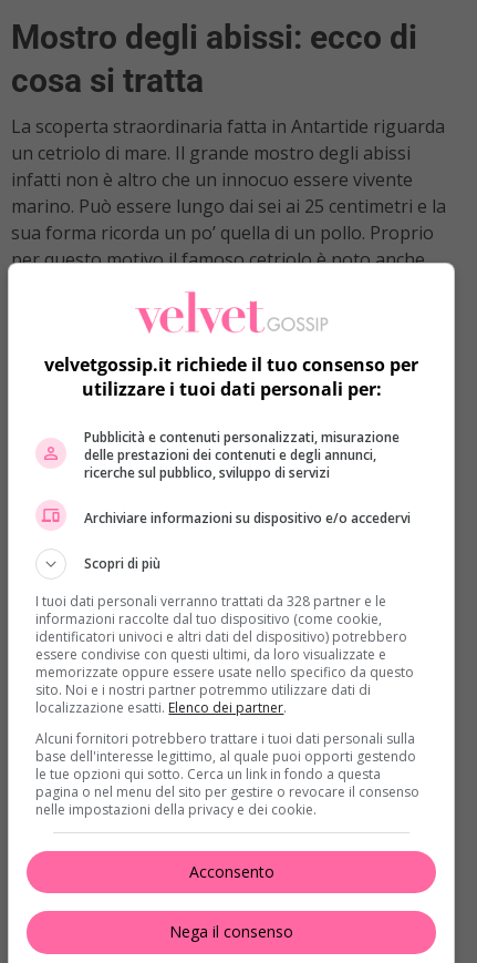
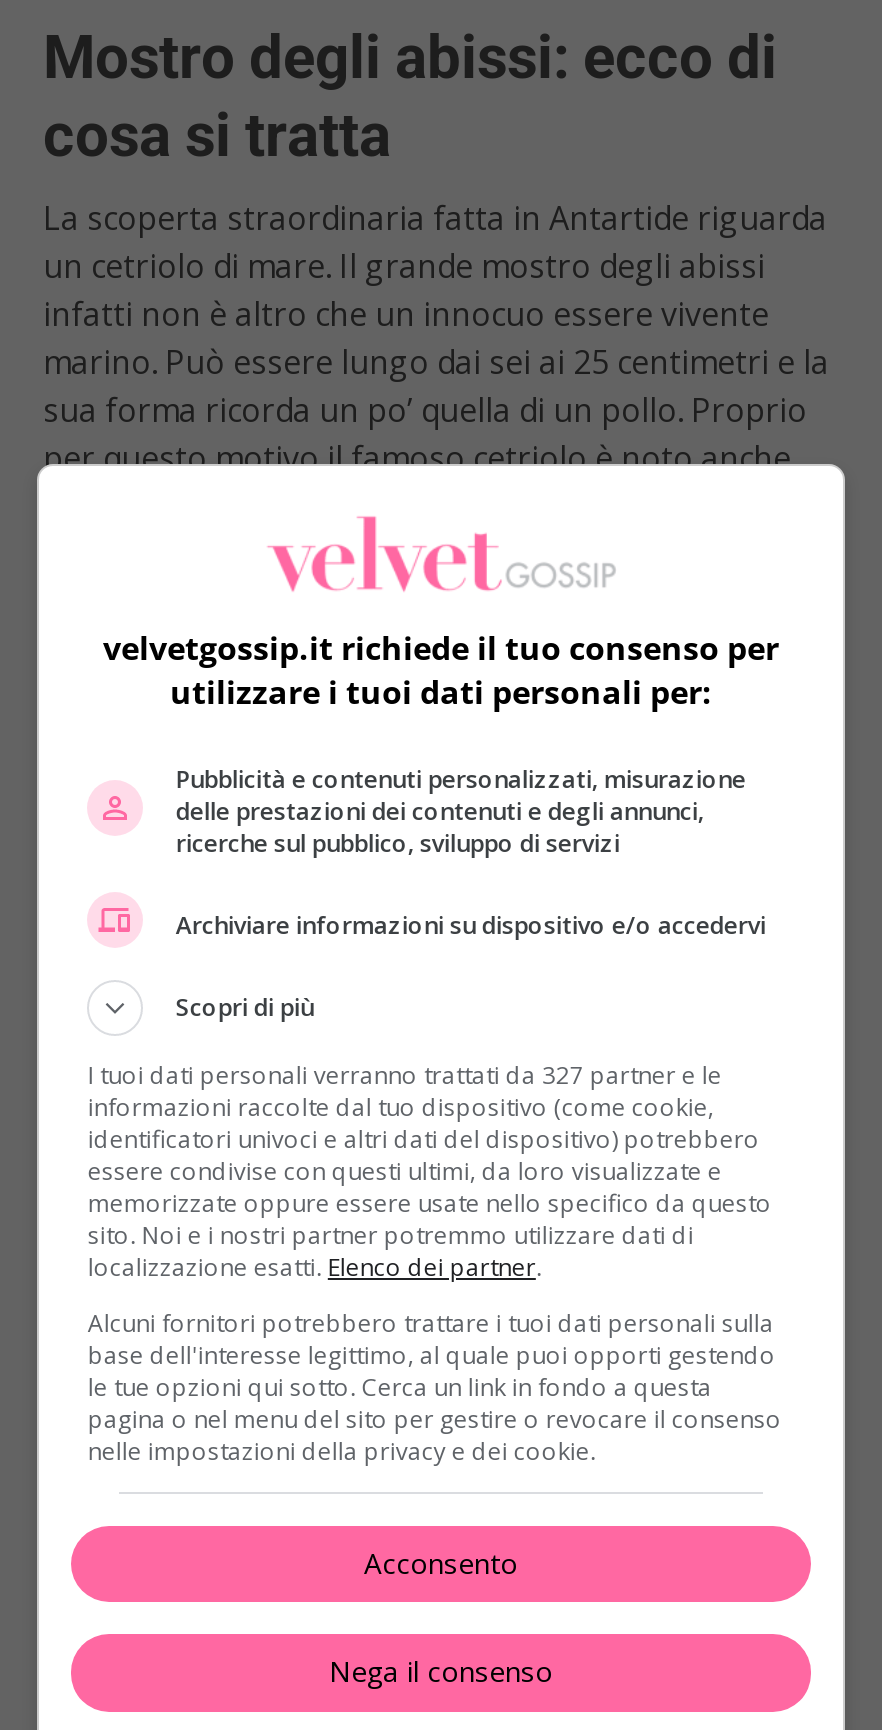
- I tuoi dati personali verranno trattati da 328 partner e le
+ I tuoi dati personali verranno trattati da 327 partner e le
